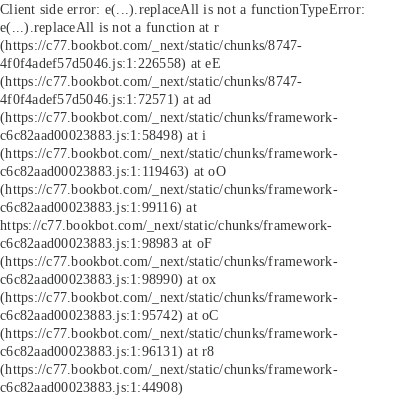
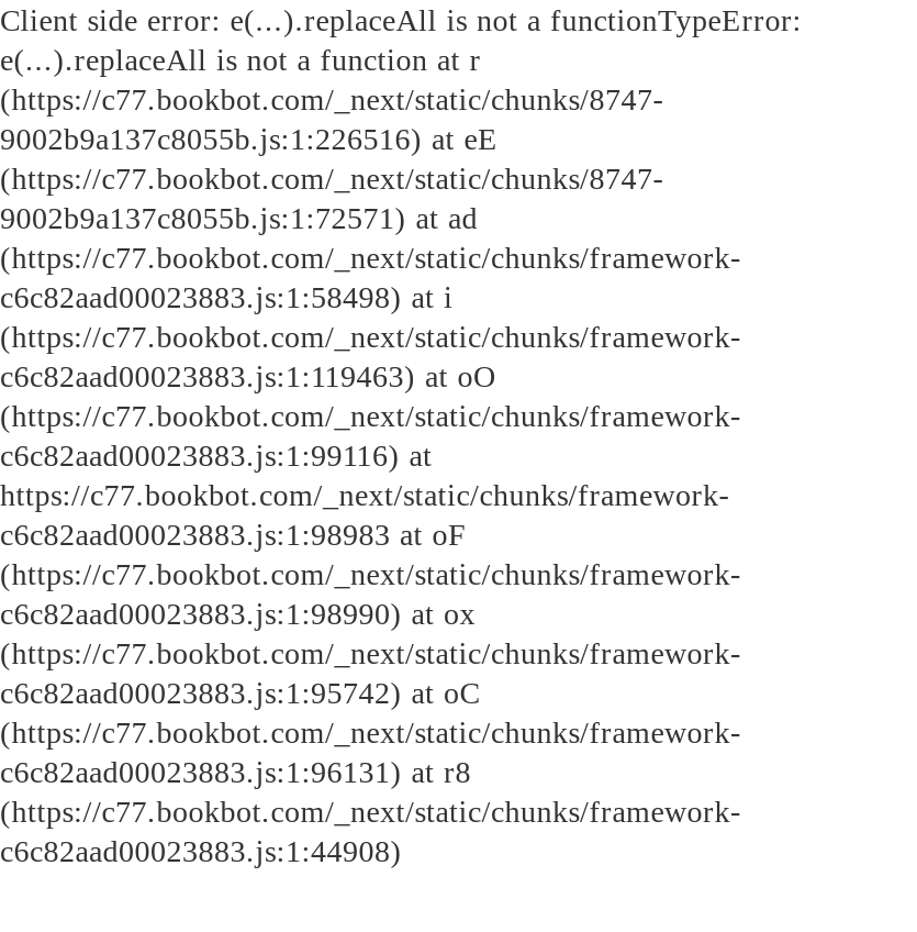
- 4f0f4adef57d5046.js:1:226558) at eE
+ 9002b9a137c8055b.js:1:226516) at eE

- 4f0f4adef57d5046.js:1:72571) at ad
+ 9002b9a137c8055b.js:1:72571) at ad
